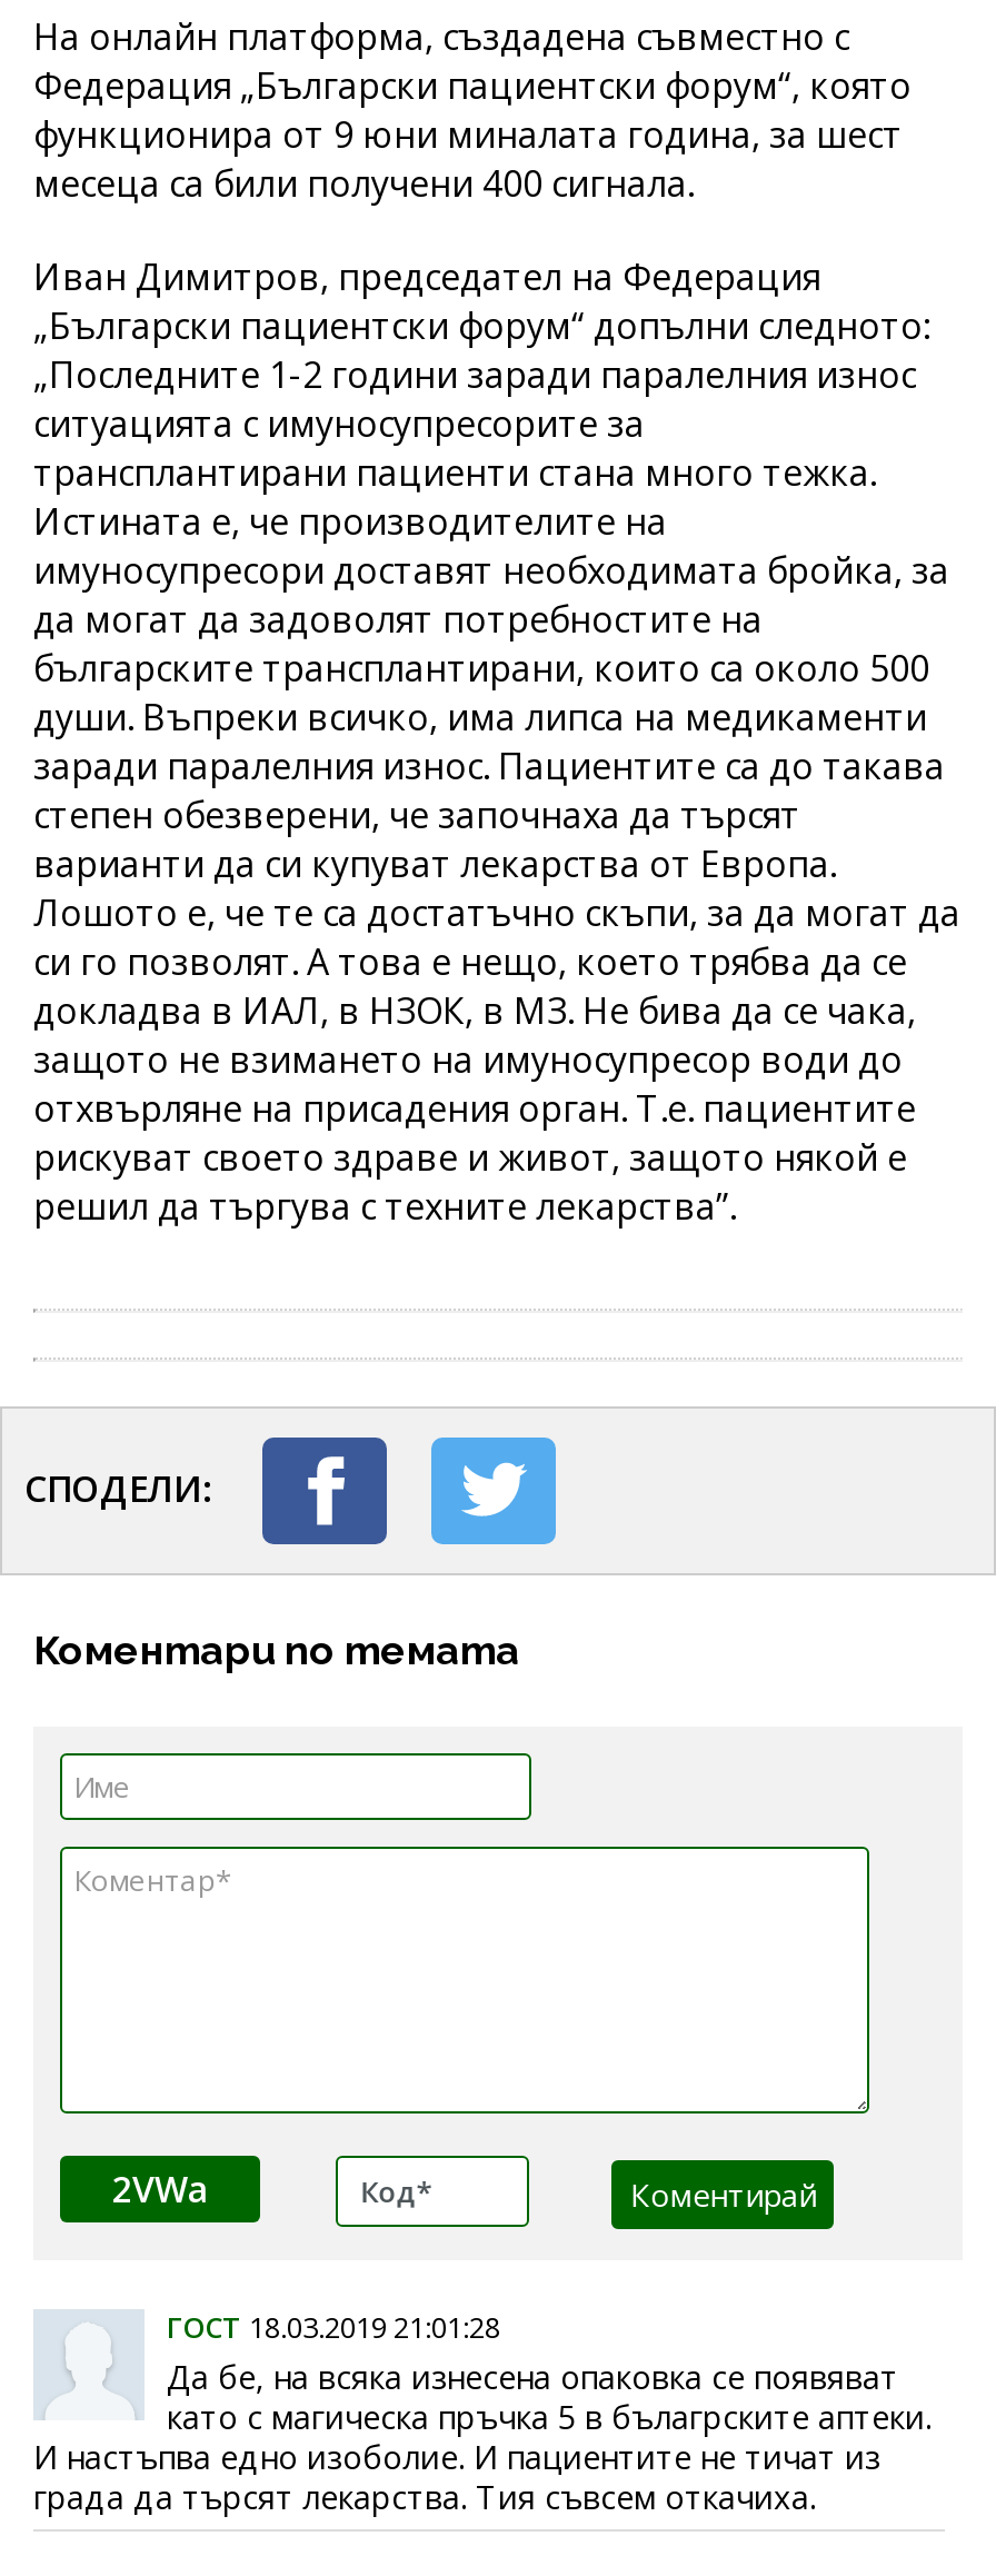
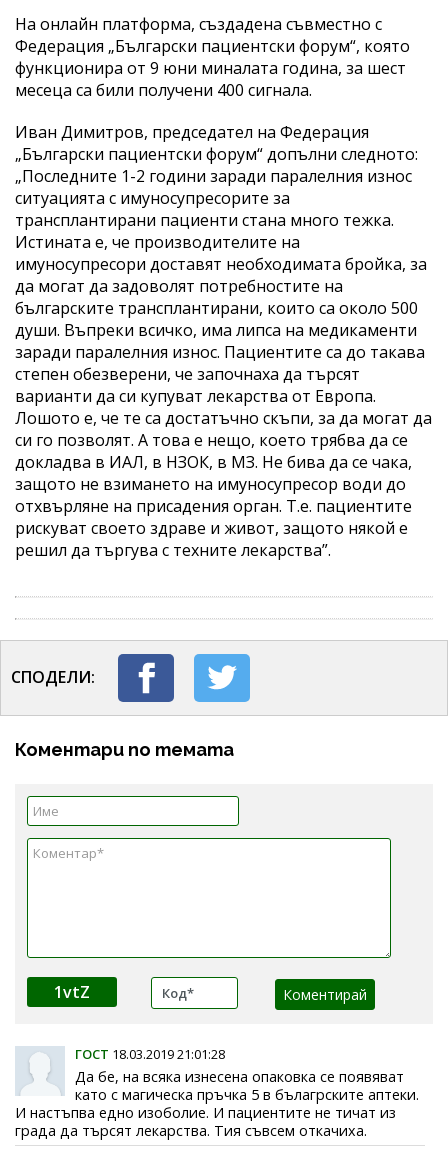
- 2VWa
+ 1vtZ
